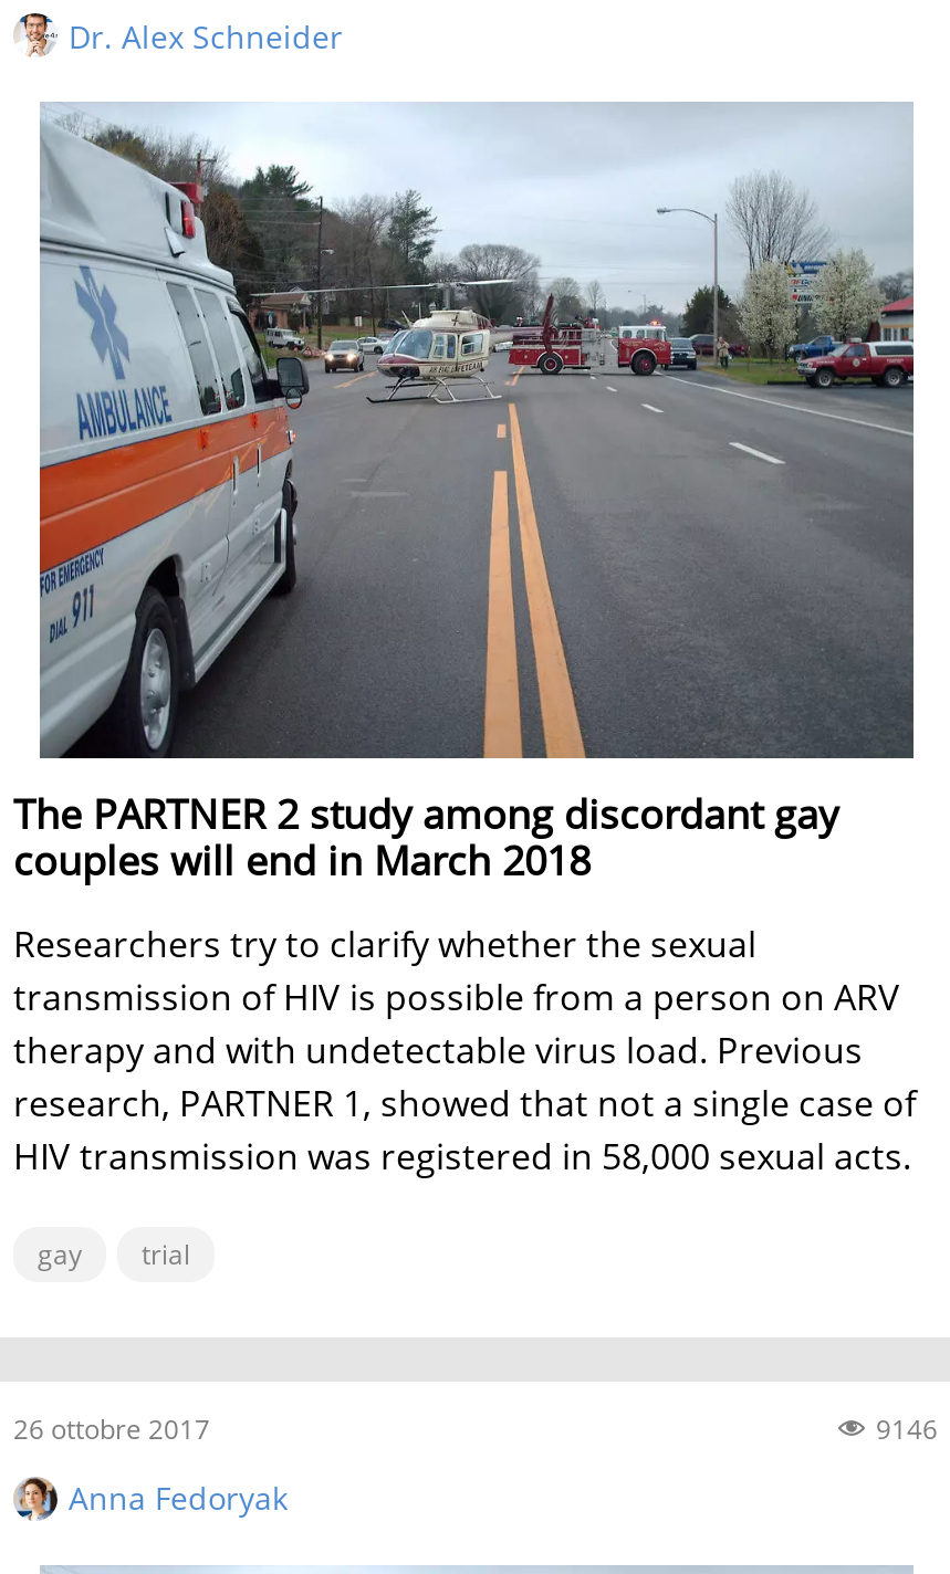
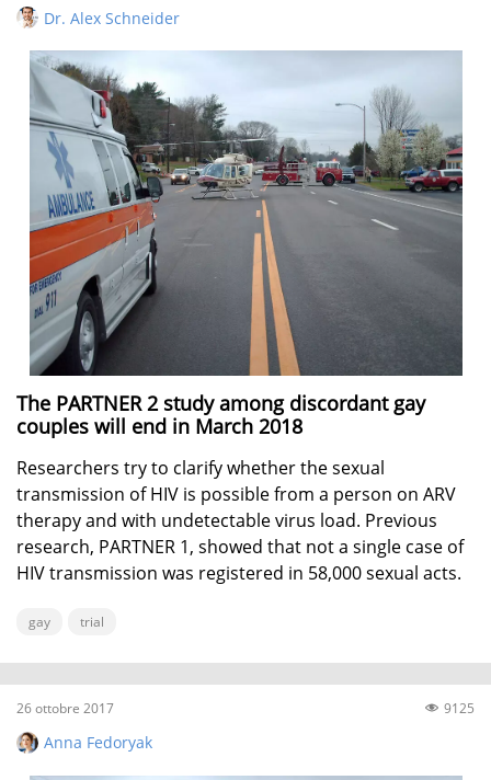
- 9146
+ 9125
